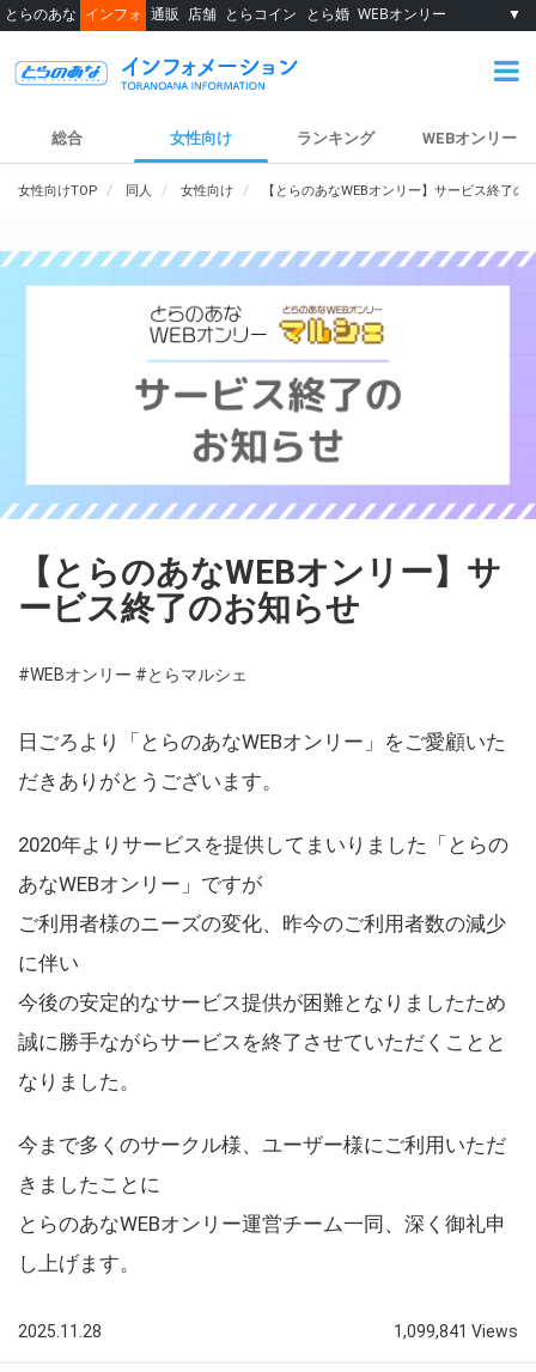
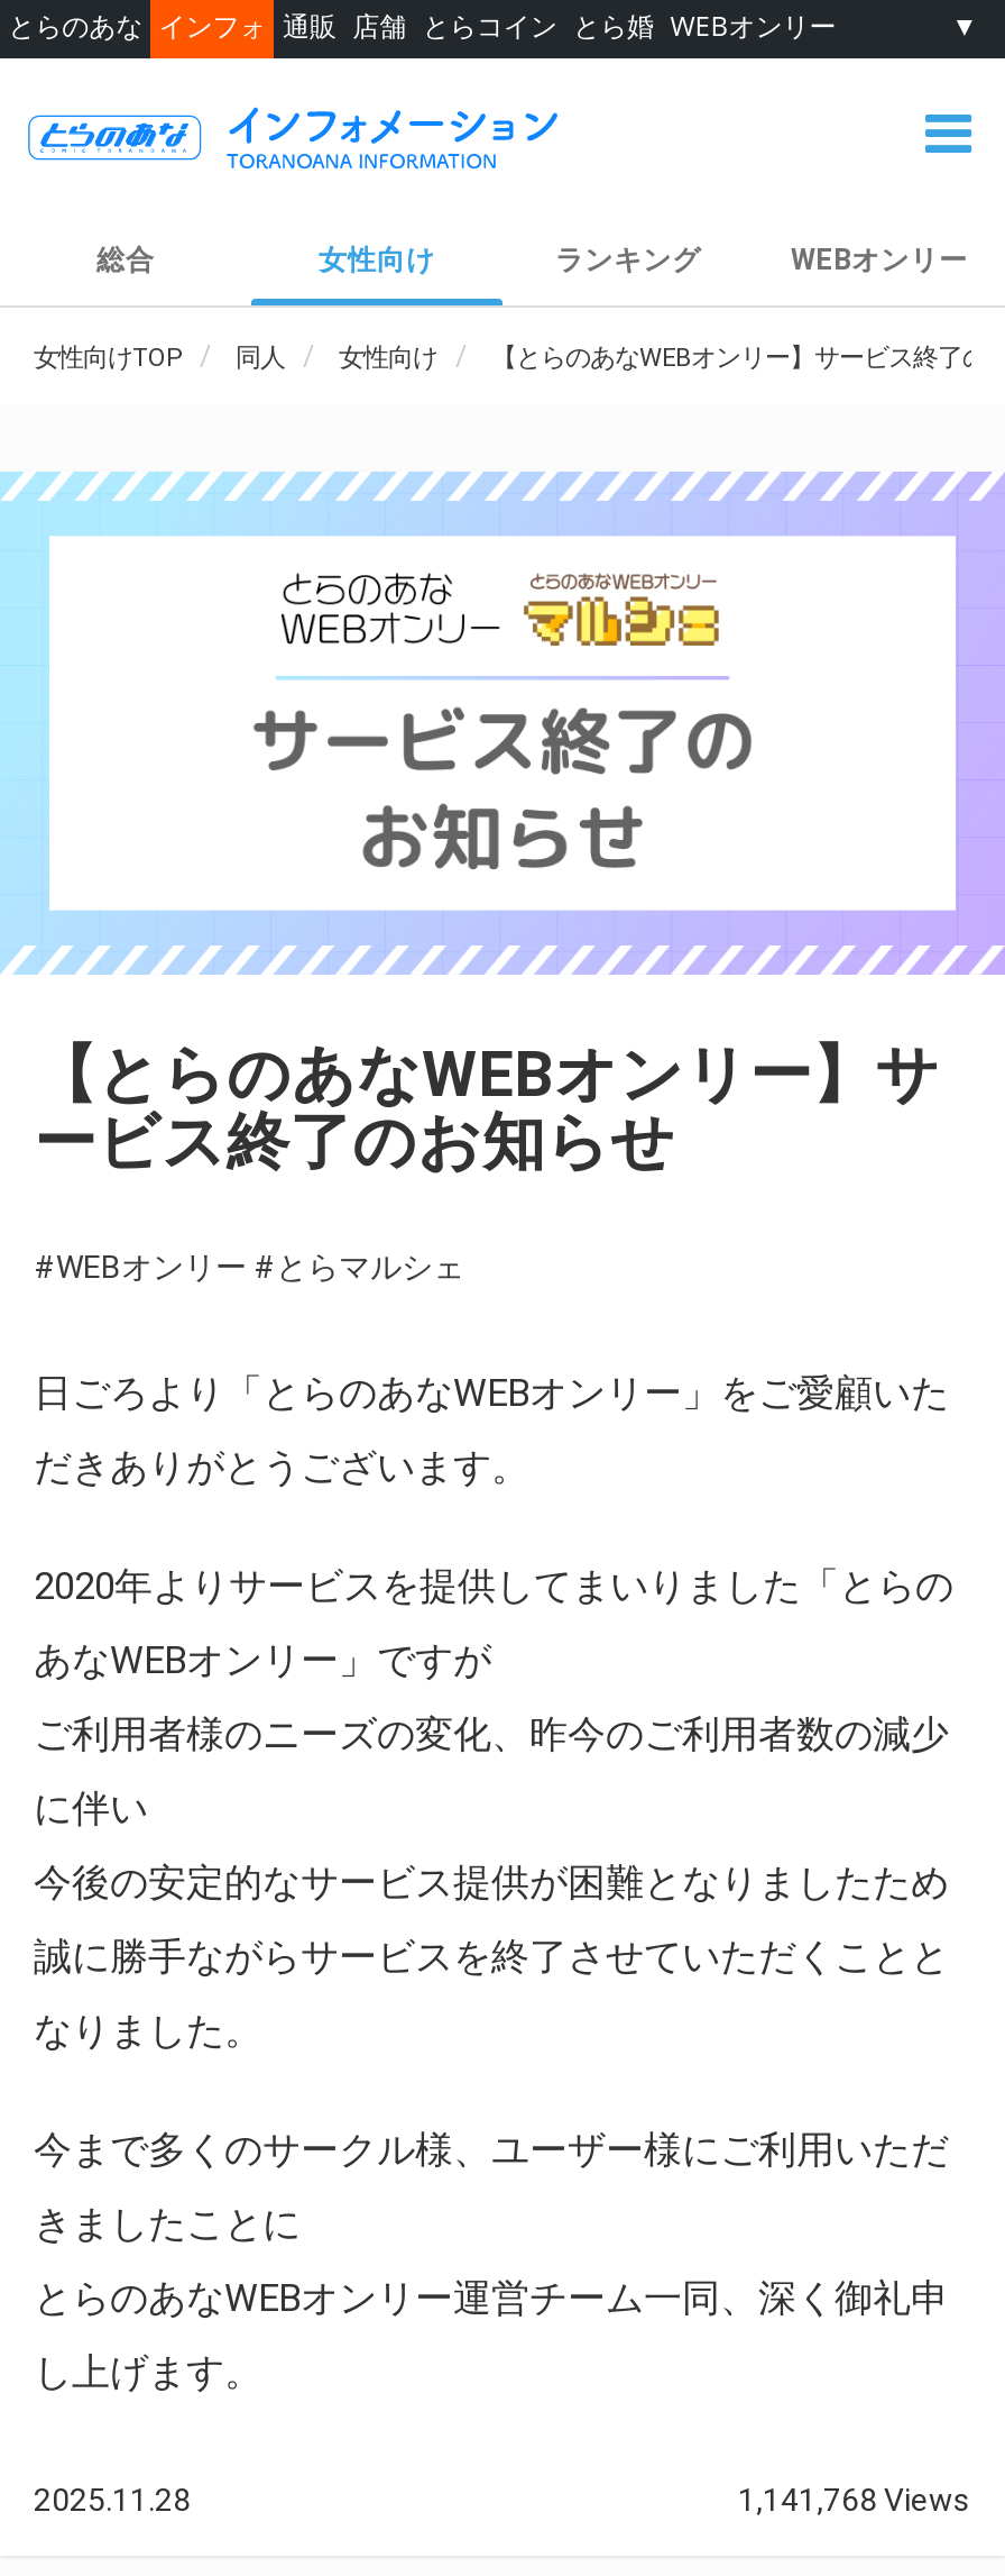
- 1,099,841 Views
+ 1,141,768 Views
